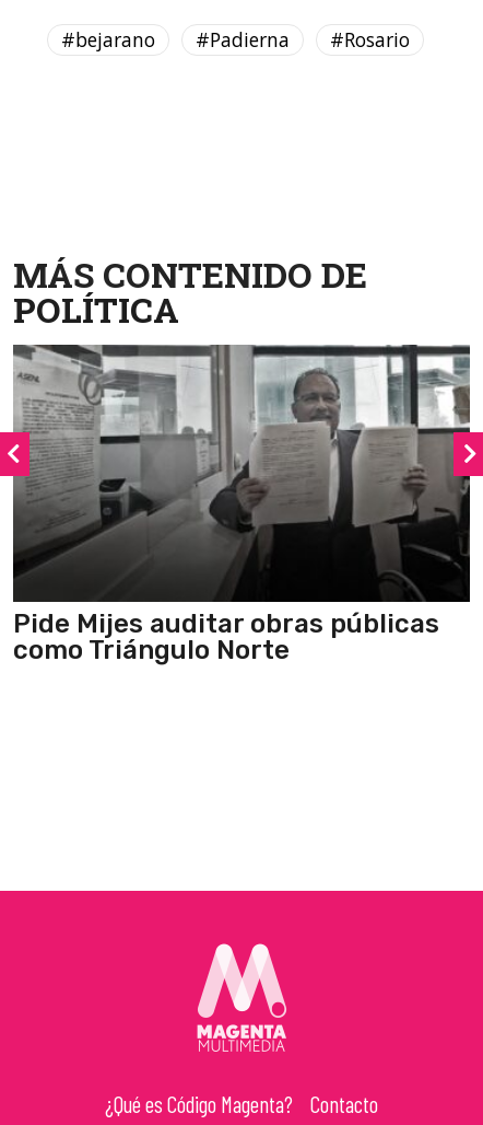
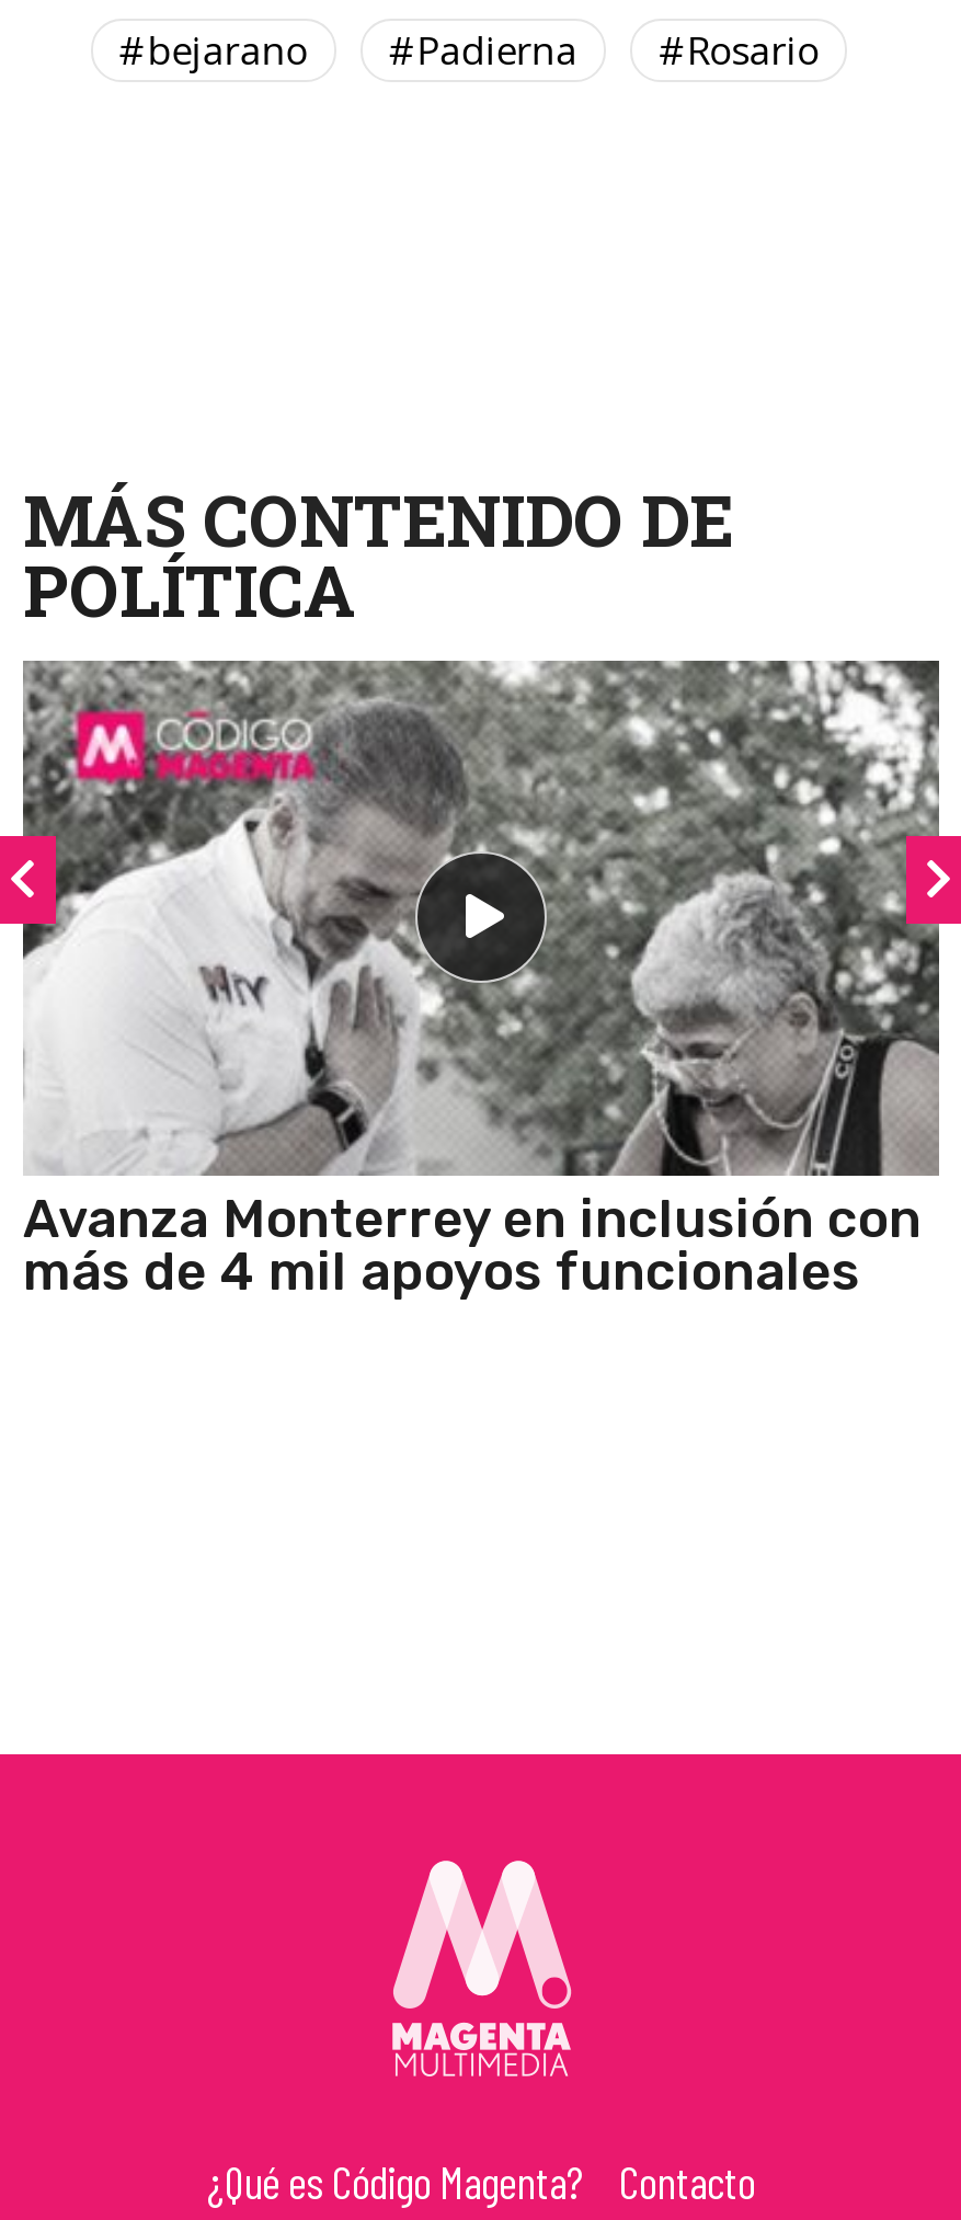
- [image]
- Pide Mijes auditar obras públicas
- como Triángulo Norte
+ [image]
+ Avanza Monterrey en inclusión con
+ más de 4 mil apoyos funcionales
